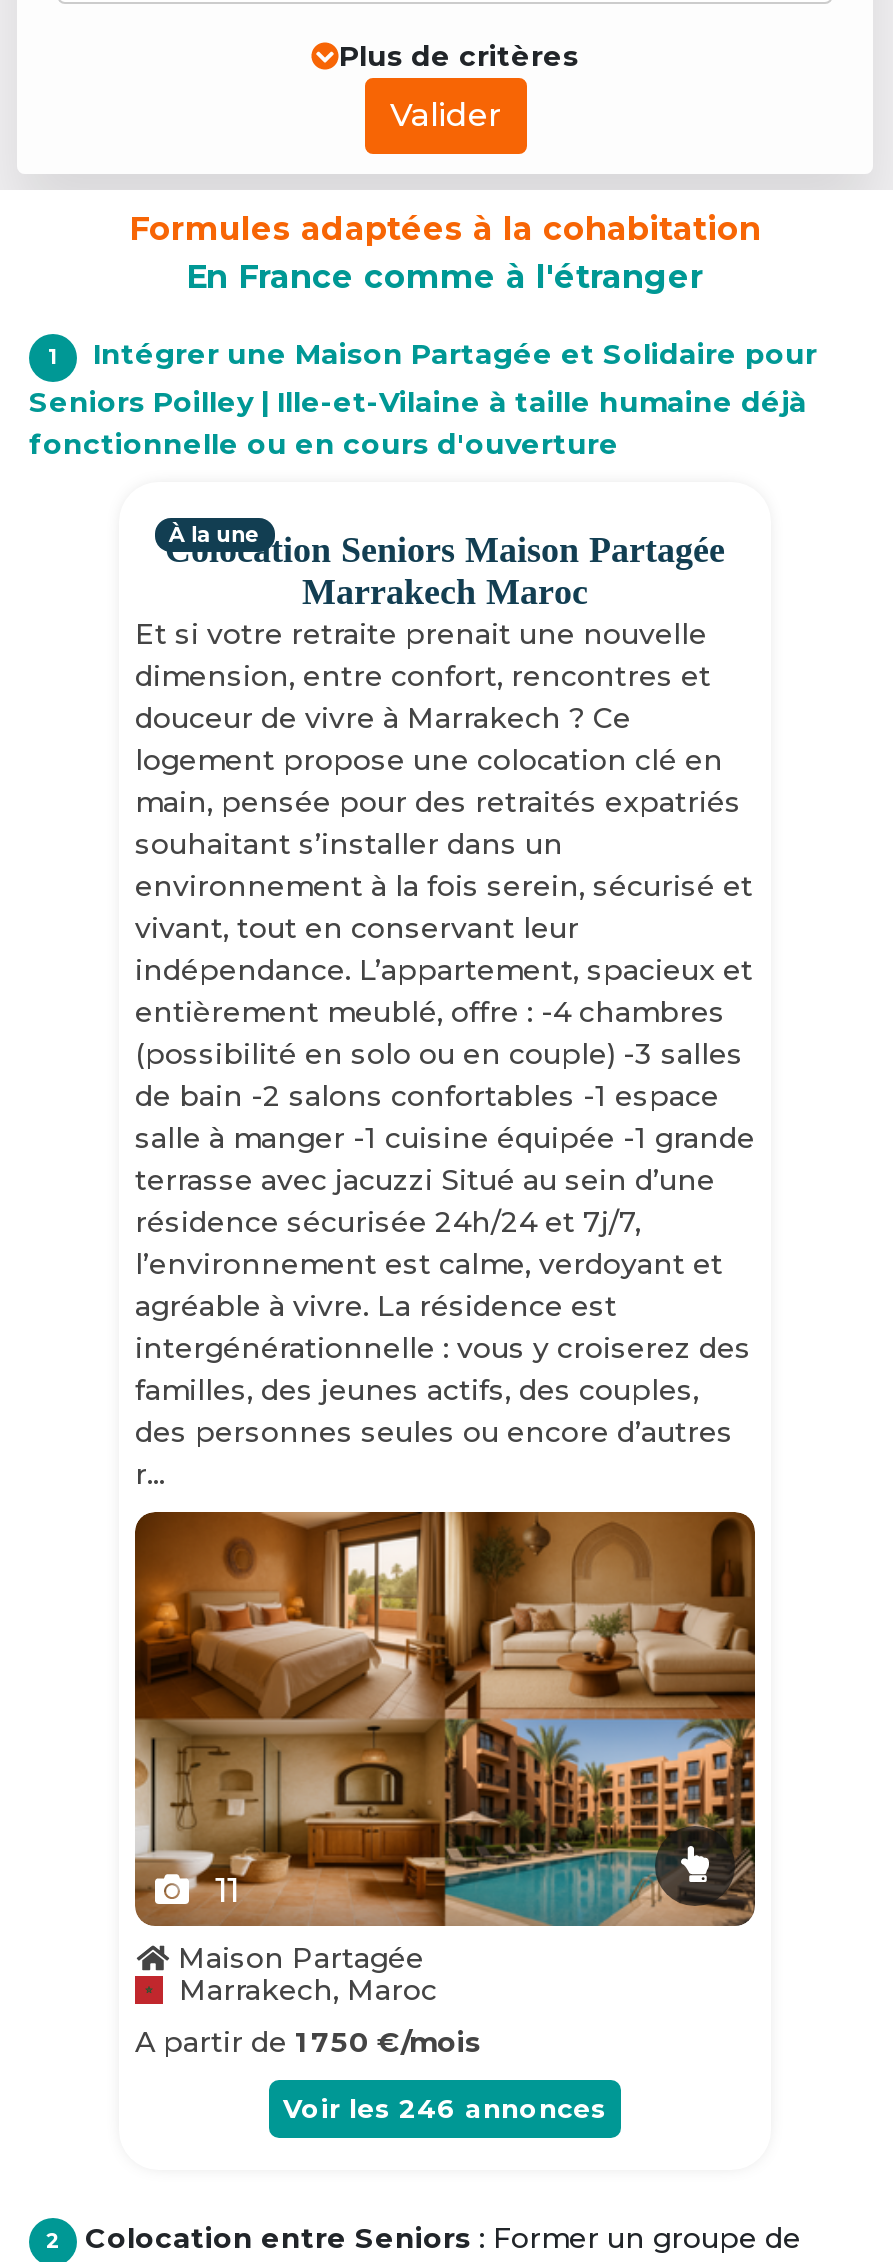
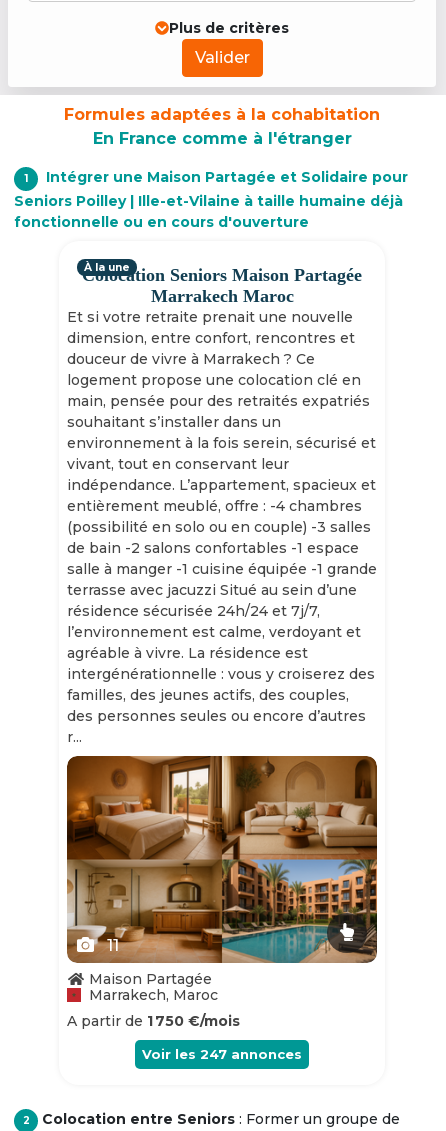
- Voir les 246 annonces
+ Voir les 247 annonces
